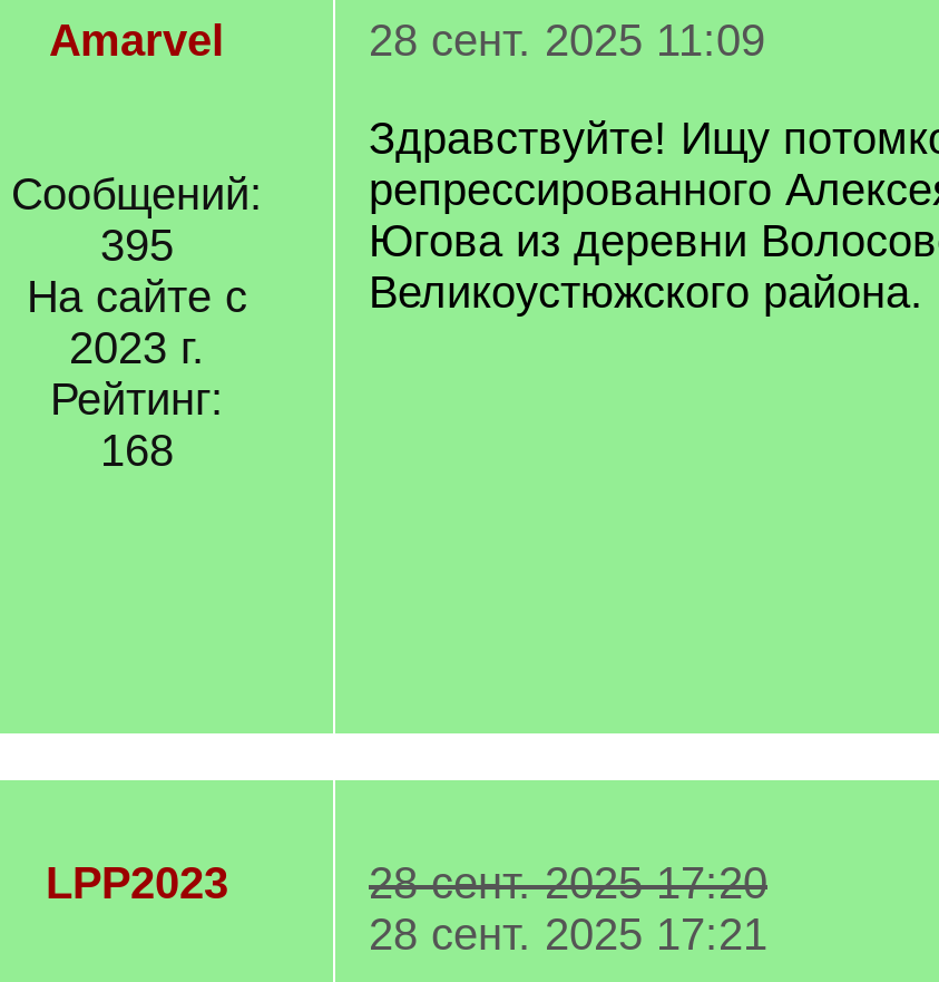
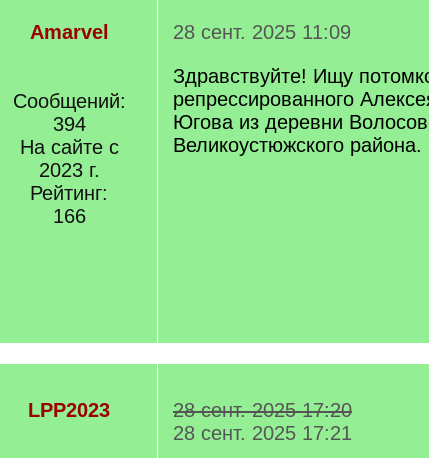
- 395
+ 394

- 168
+ 166
